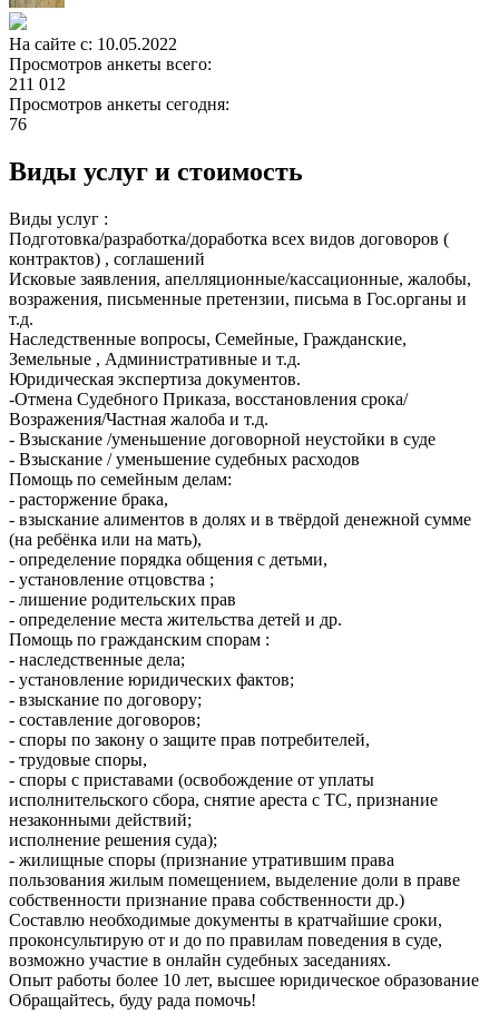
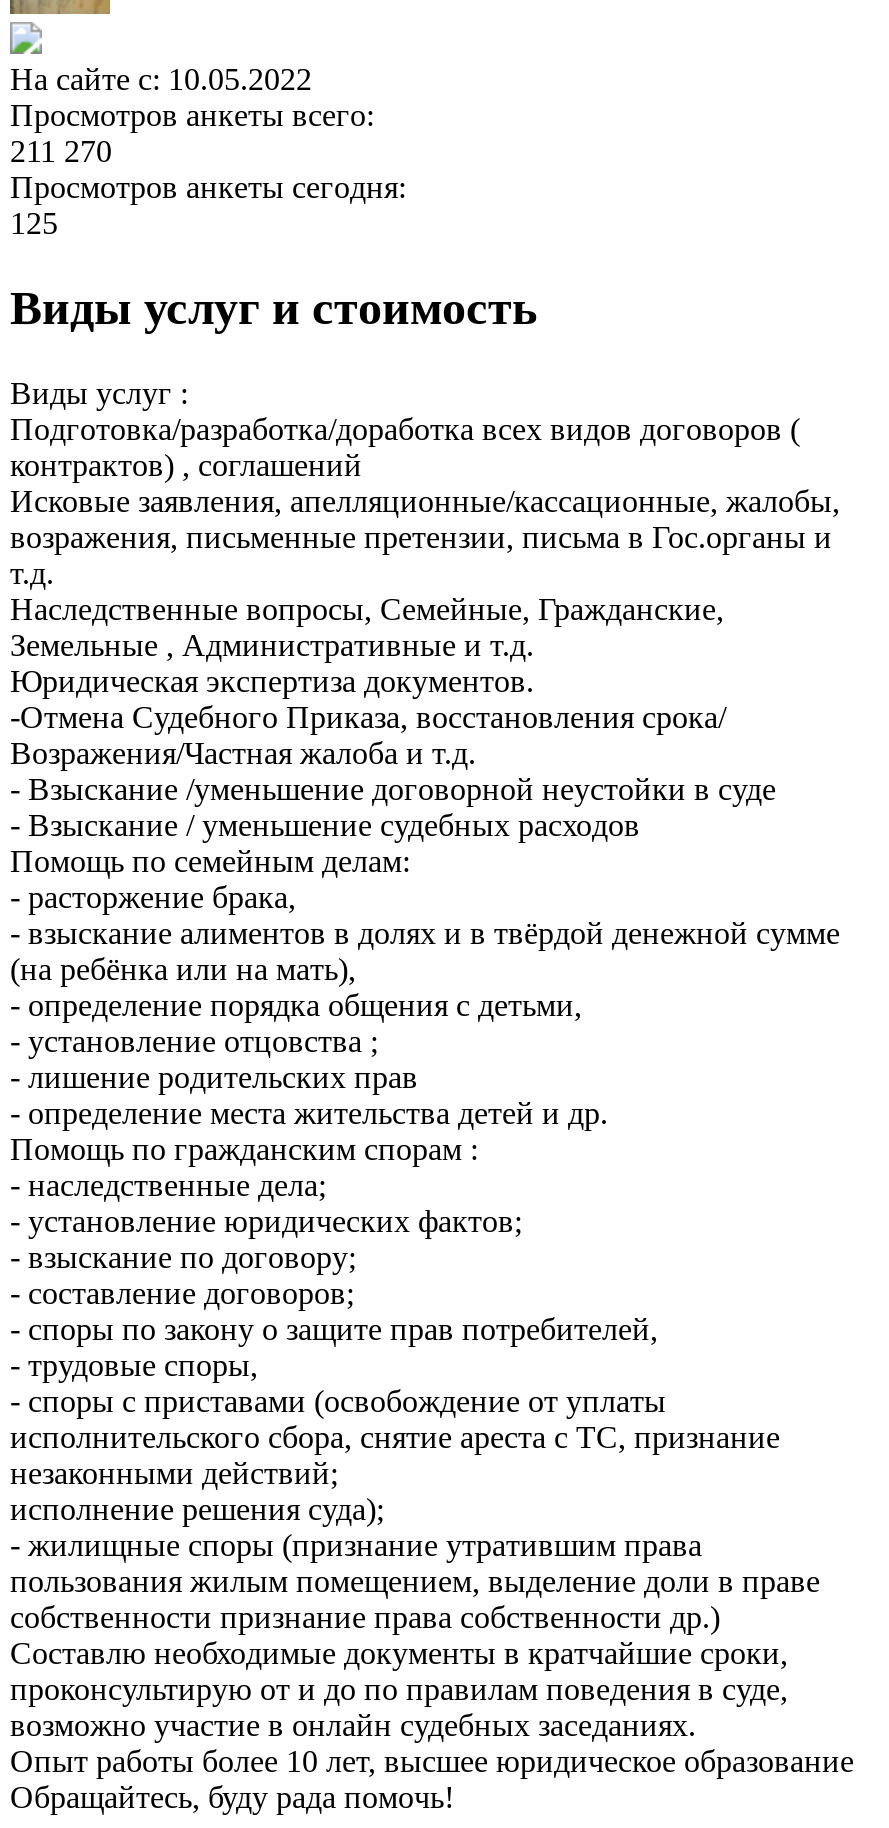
- 211 012
+ 211 270

- 76
+ 125
